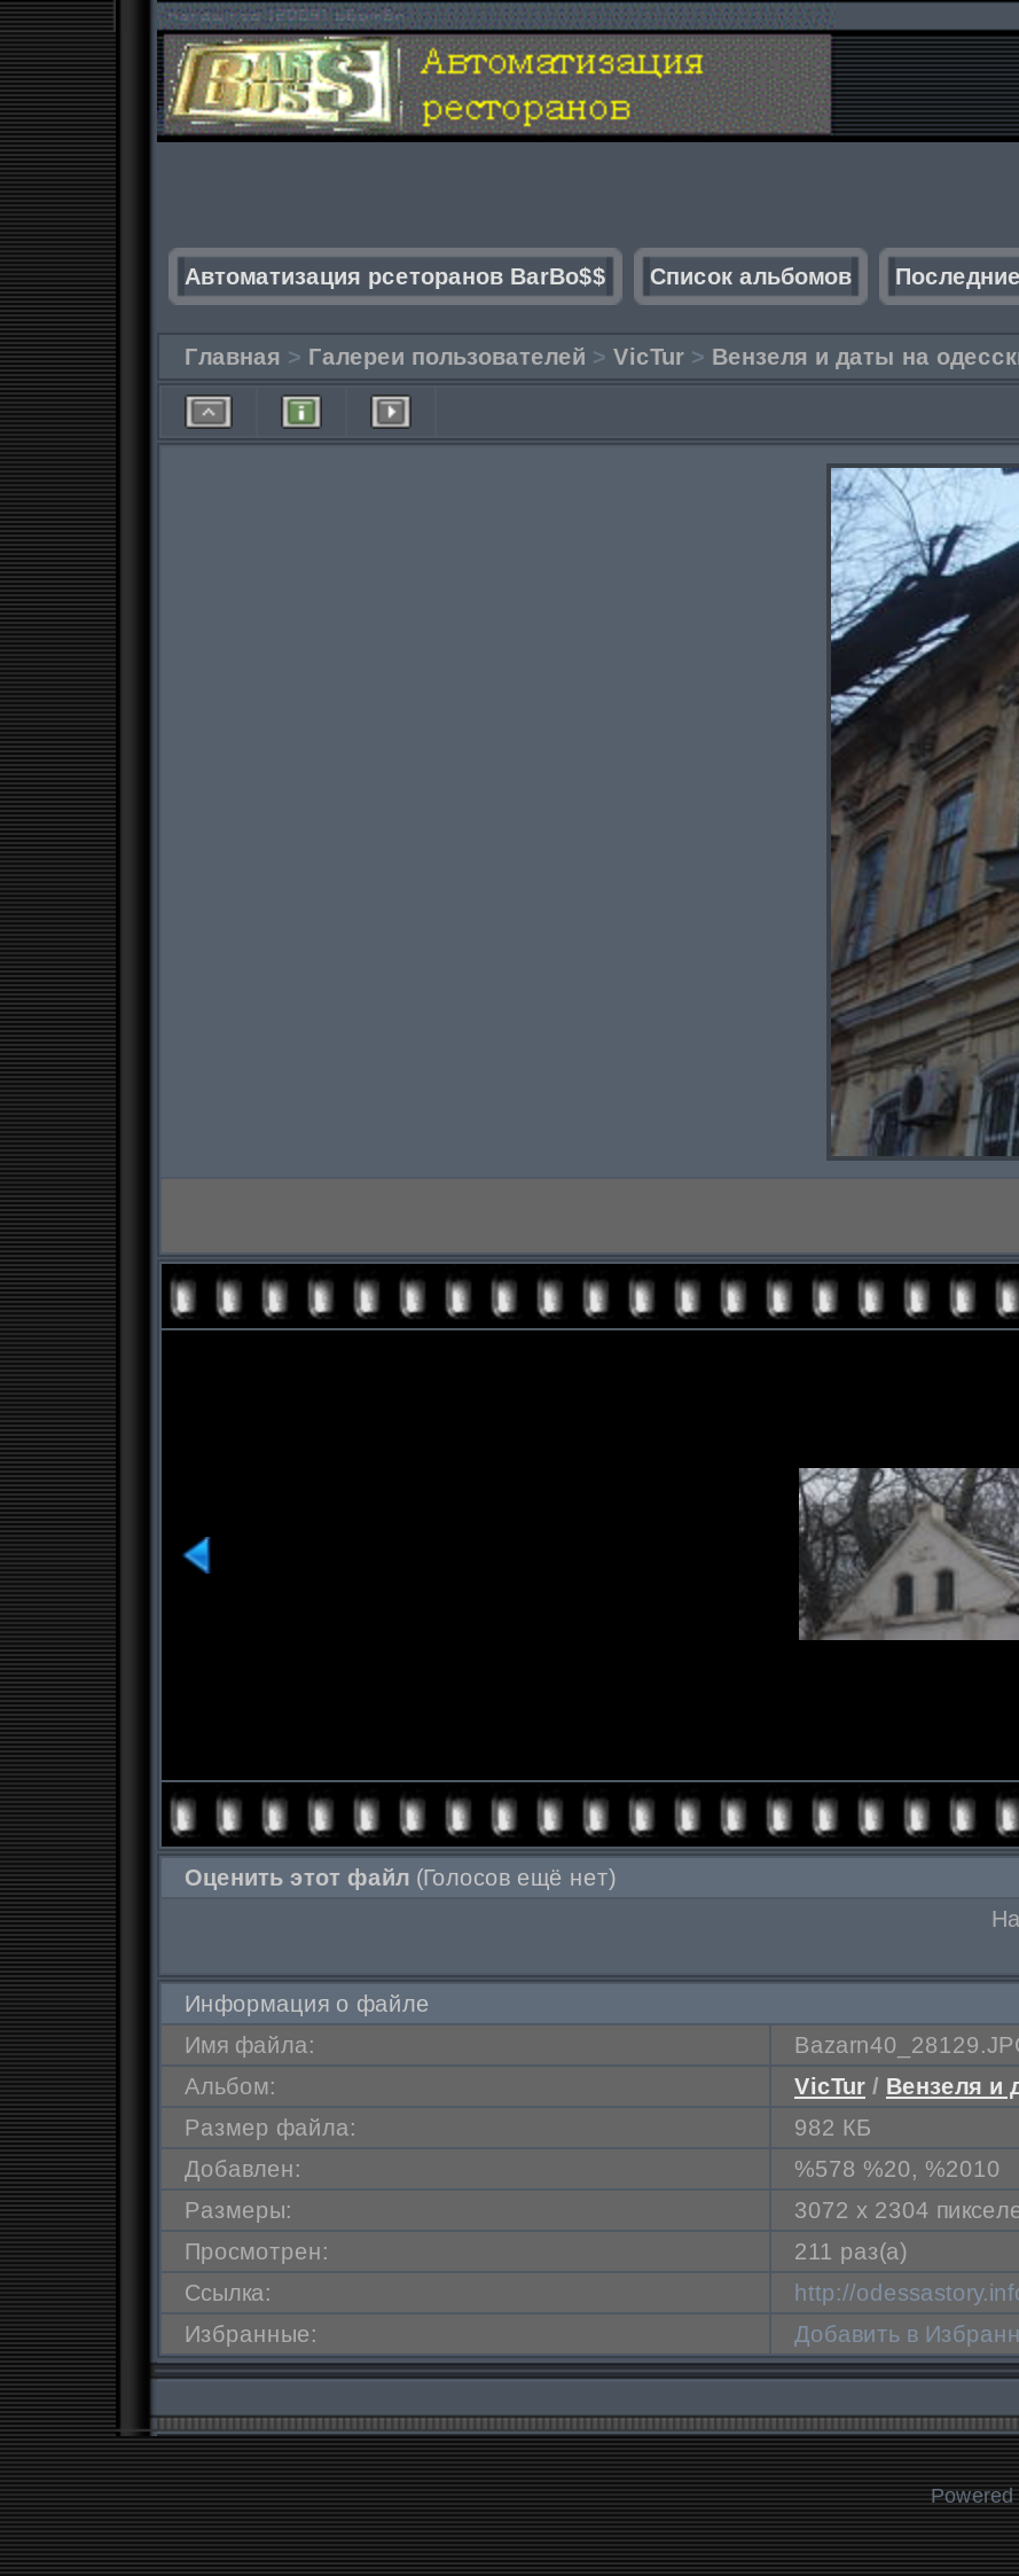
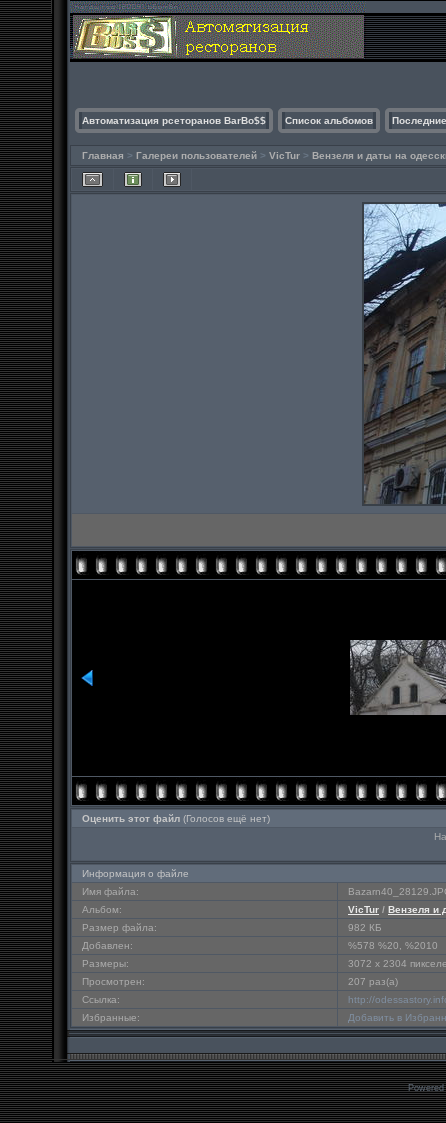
- 211 раз(а)
+ 207 раз(а)
